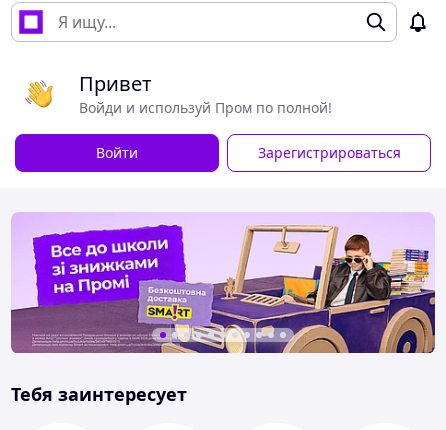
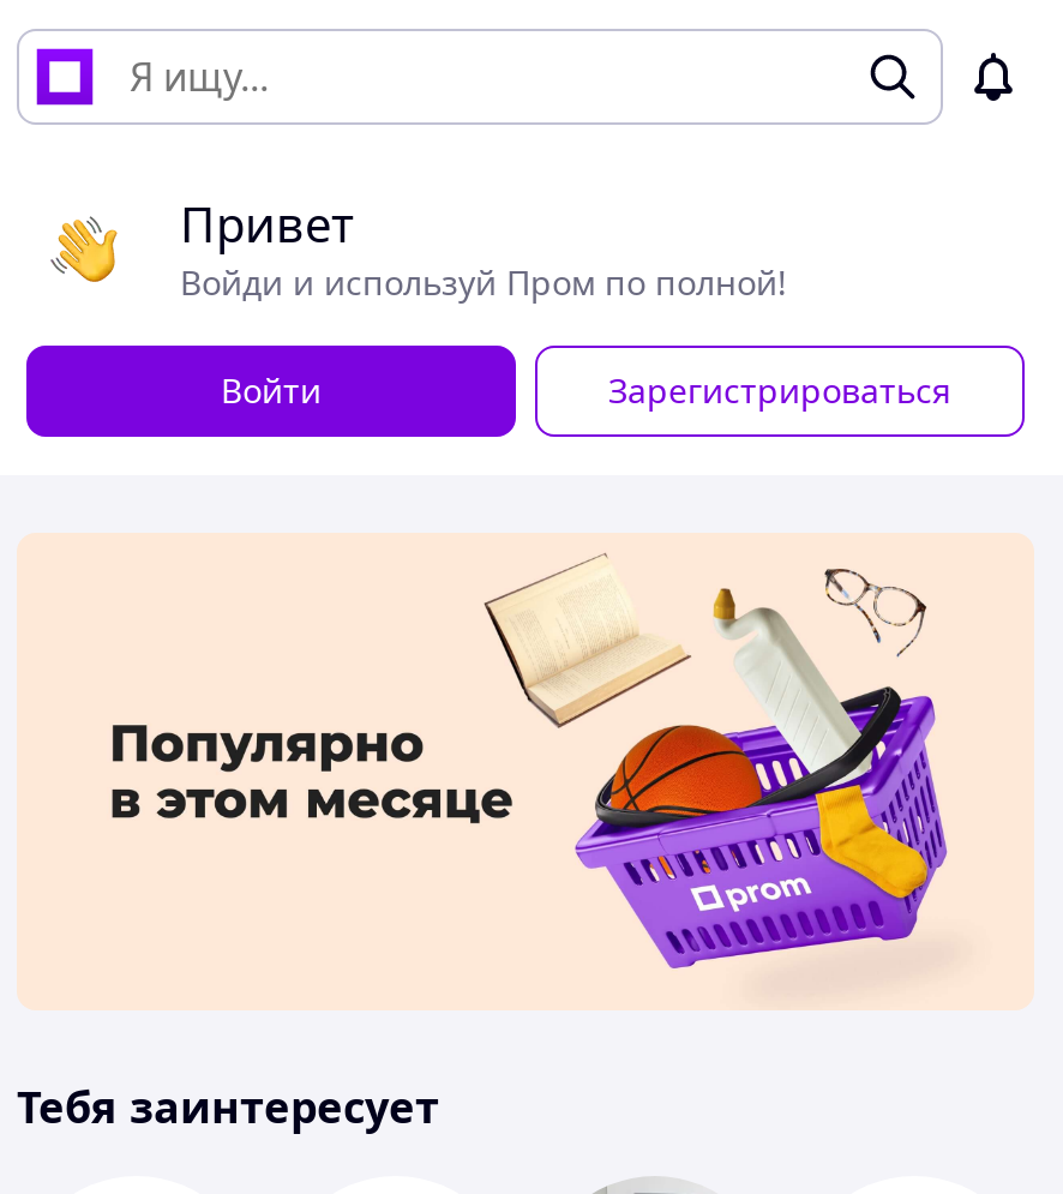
- [image]
+ [image]
